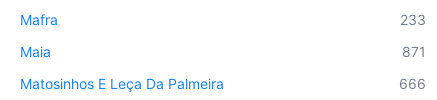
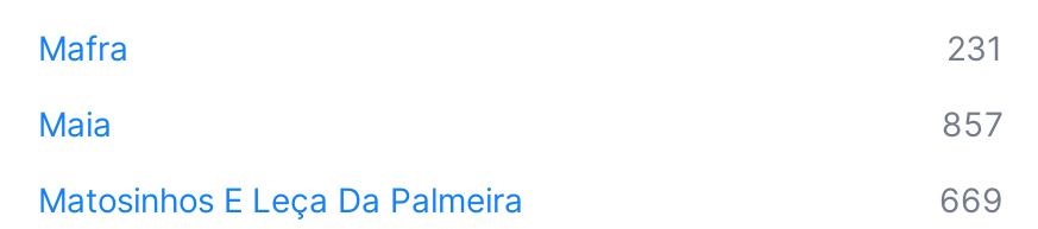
- 233
+ 231

- 871
+ 857

- 666
+ 669
